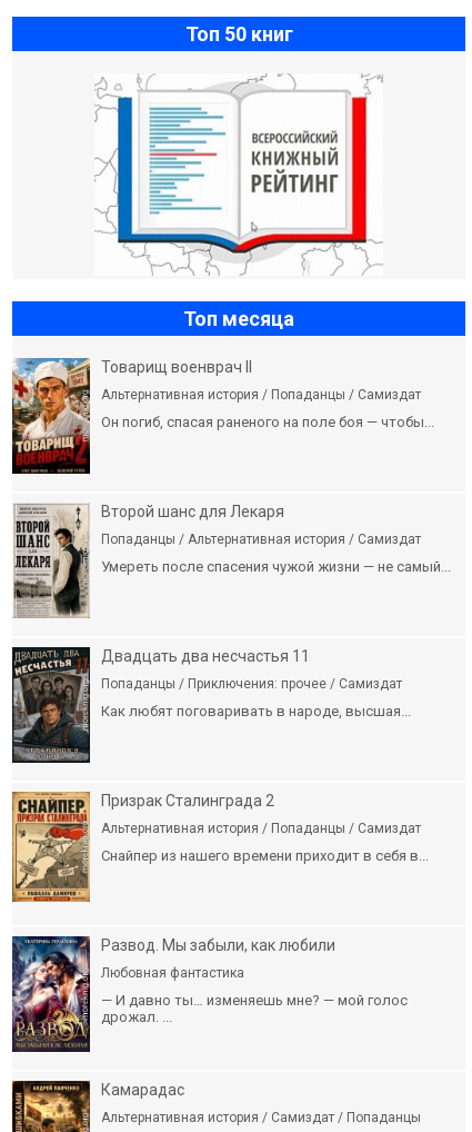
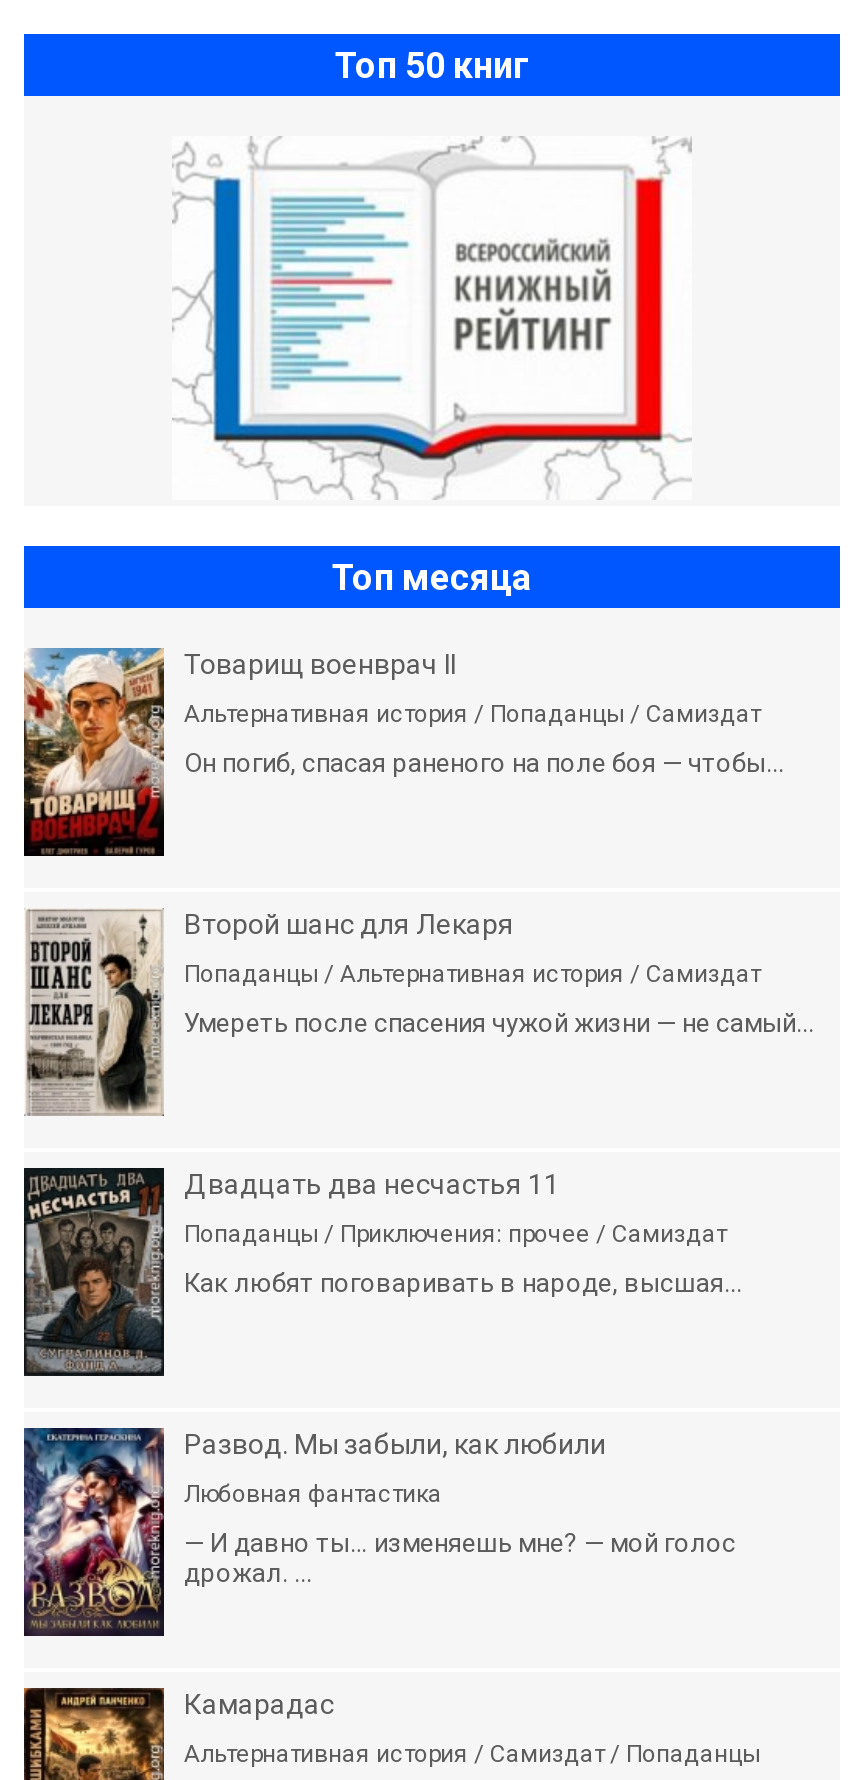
- [image]
- Призрак Сталинграда 2
- Альтернативная история / Попаданцы / Самиздат
- Снайпер из нашего времени приходит в себя в...
